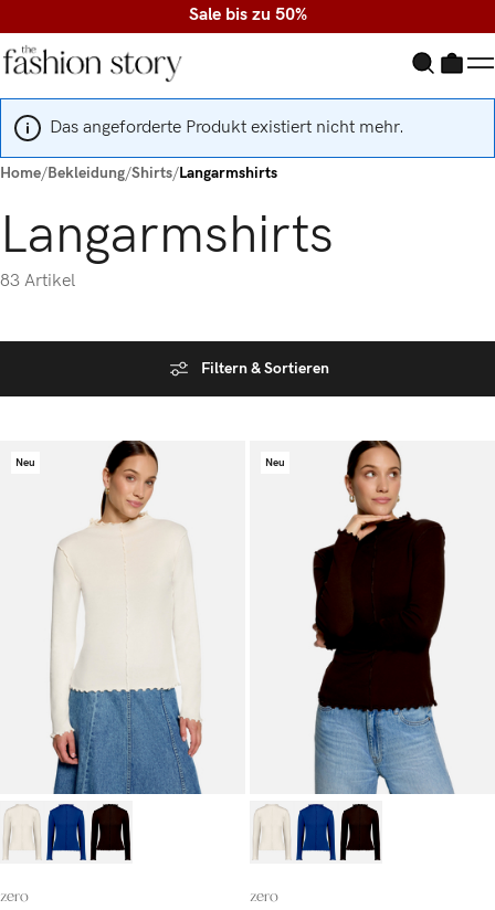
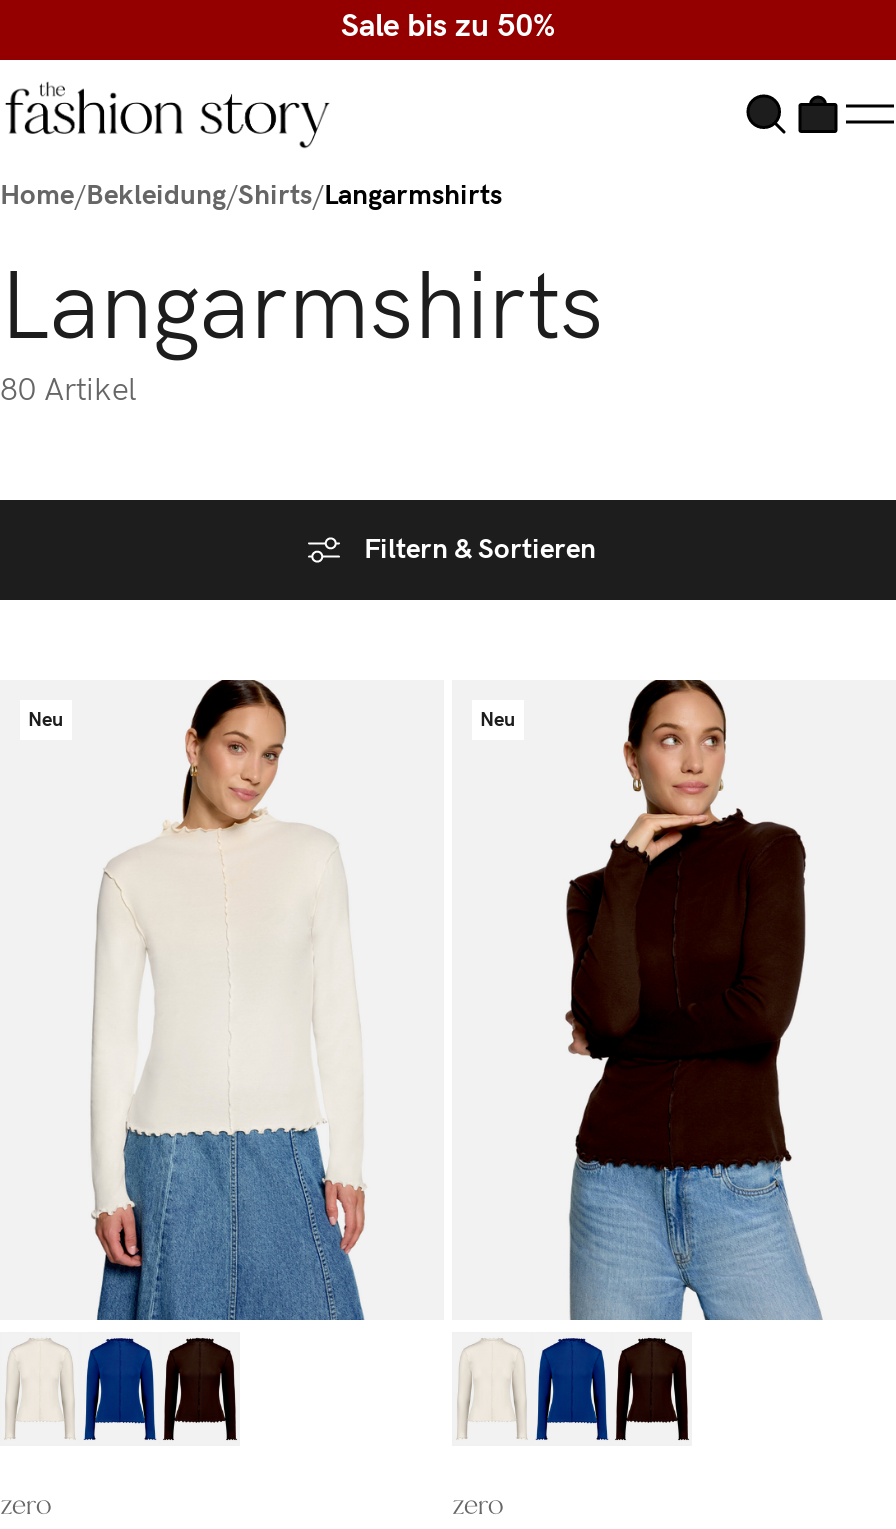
- Das angeforderte Produkt existiert nicht mehr.

- 83 Artikel
+ 80 Artikel
